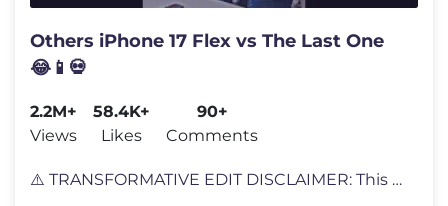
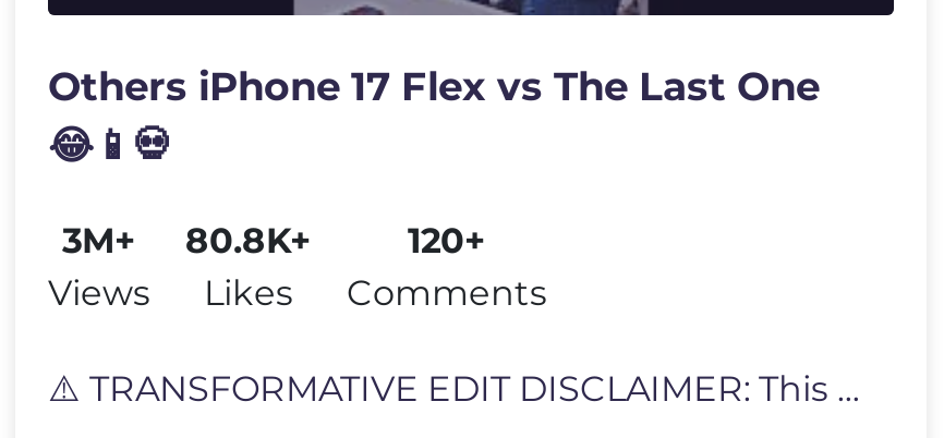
- 2.2M+
+ 3M+

- 58.4K+
+ 80.8K+

- 90+
+ 120+
